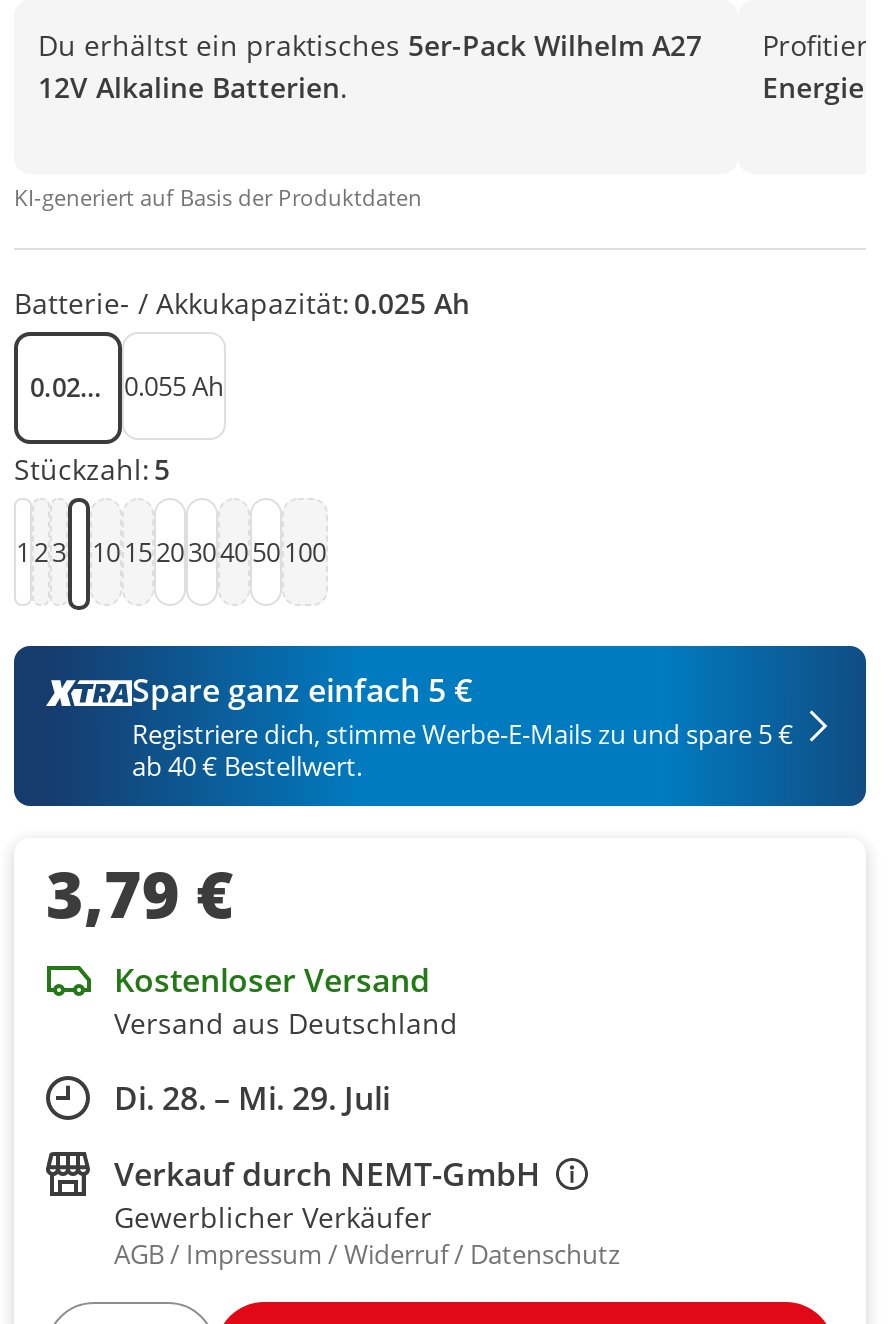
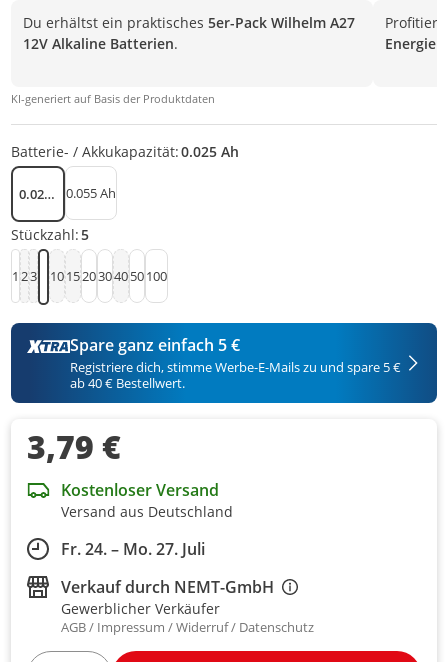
- Di. 28. – Mi. 29. Juli
+ Fr. 24. – Mo. 27. Juli
